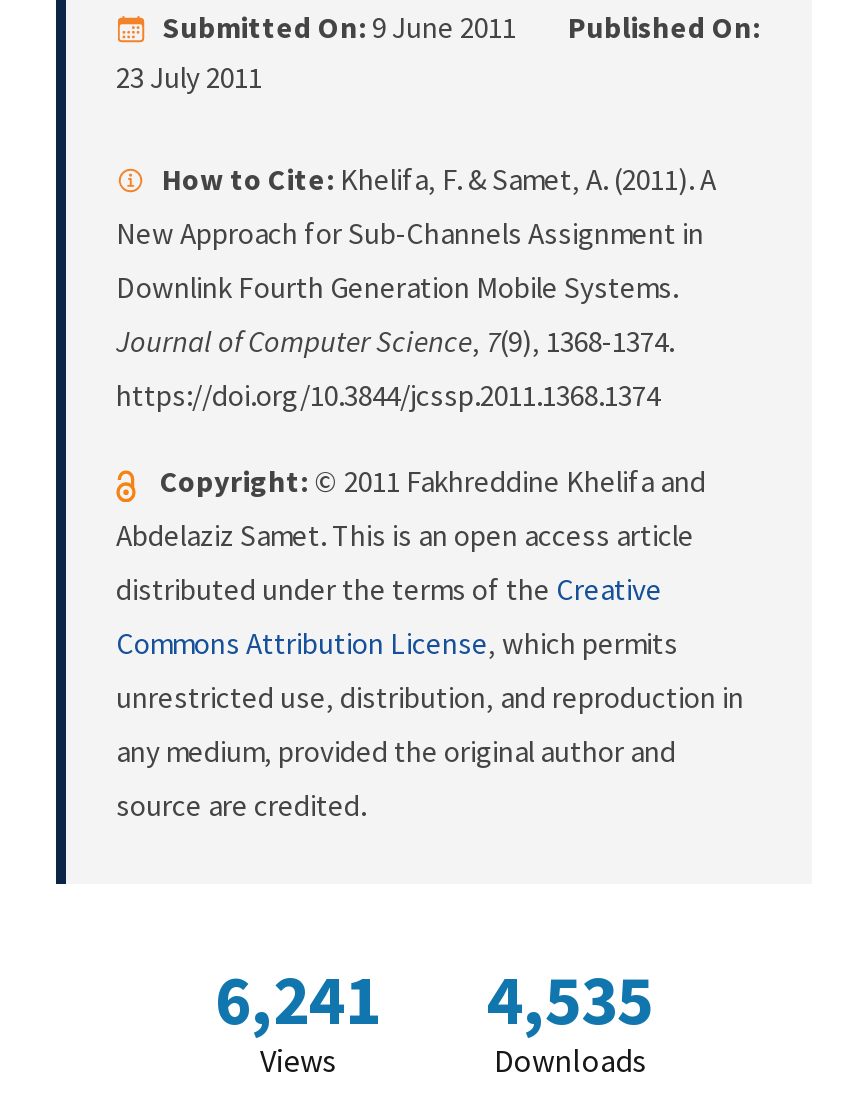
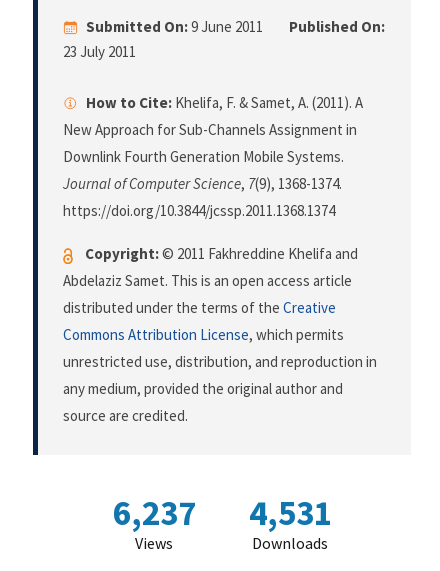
- 6,241
+ 6,237

- 4,535
+ 4,531
